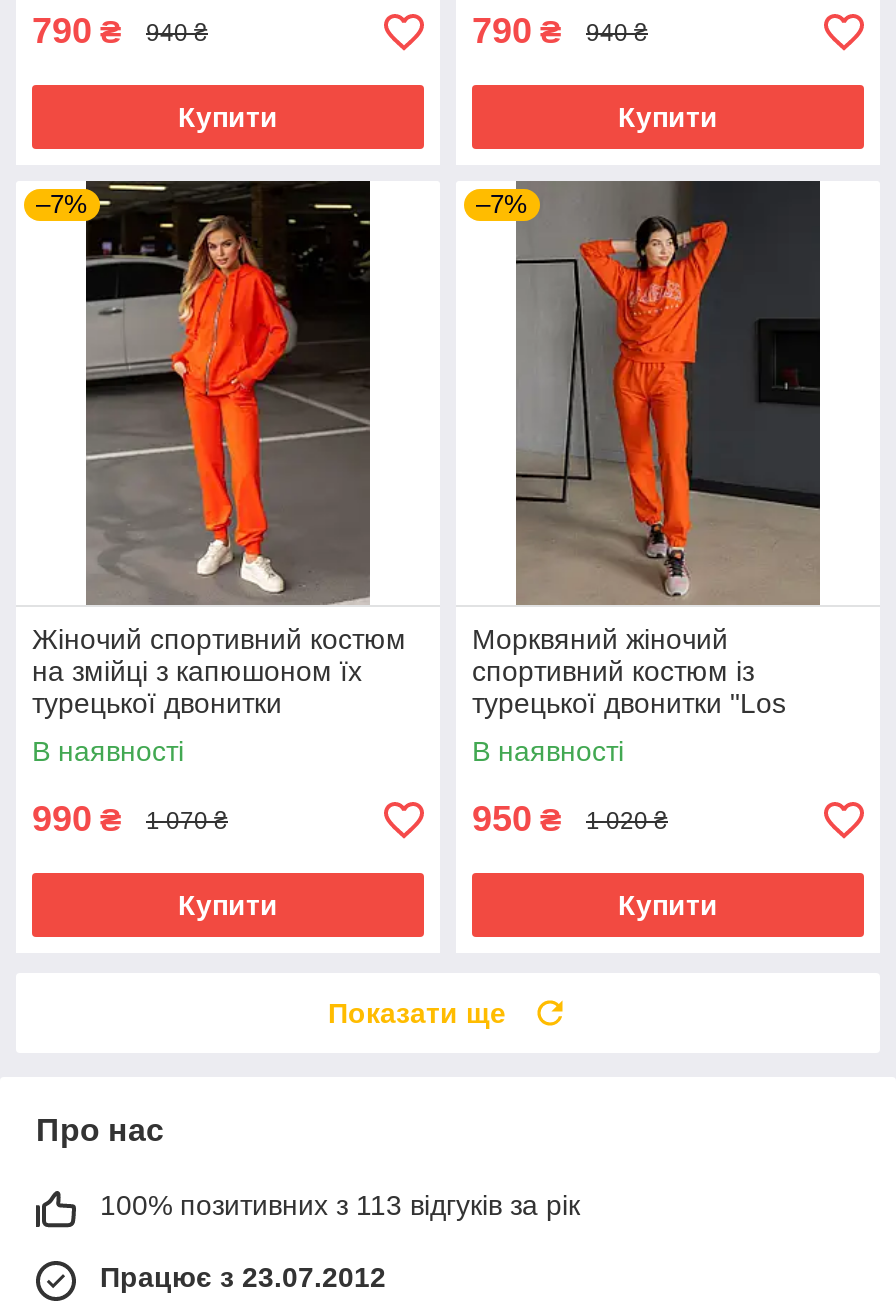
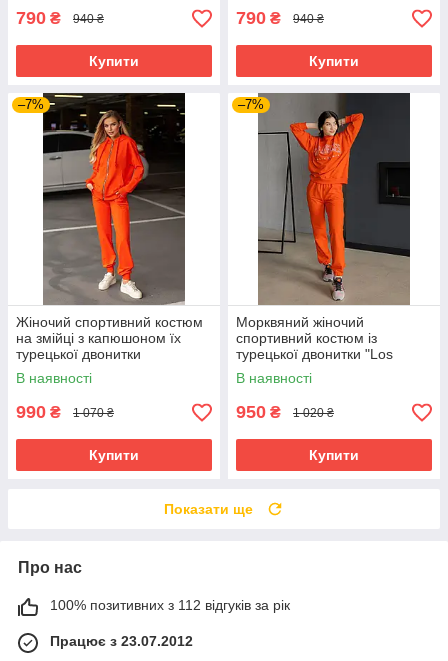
- 100% позитивних з 113 відгуків за рік
+ 100% позитивних з 112 відгуків за рік
